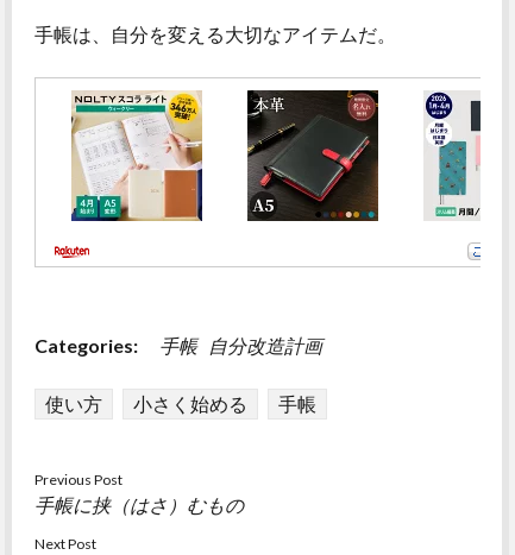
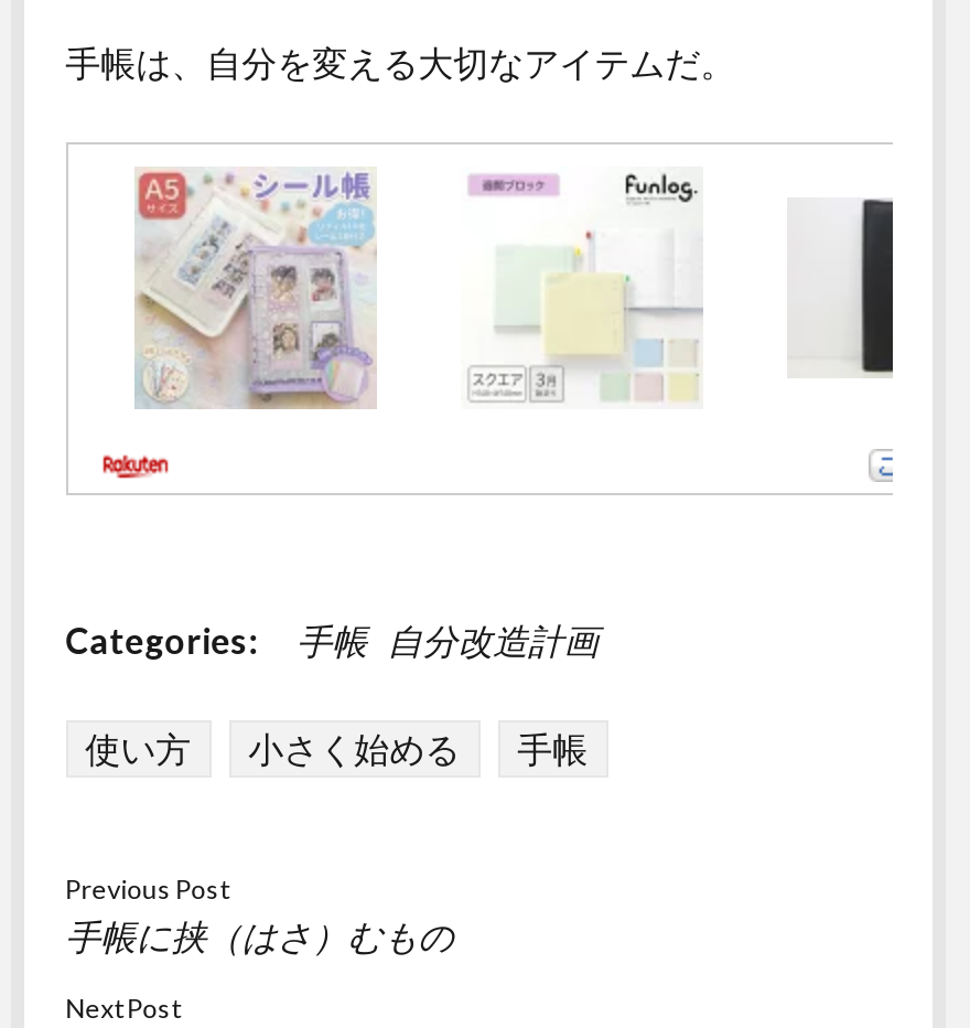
- [image]
+ [image]

- [image]
+ [image]

- [image]
+ [image]
